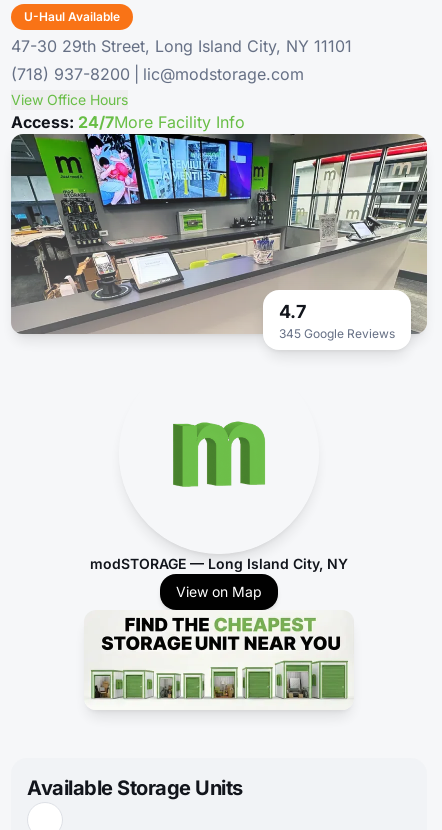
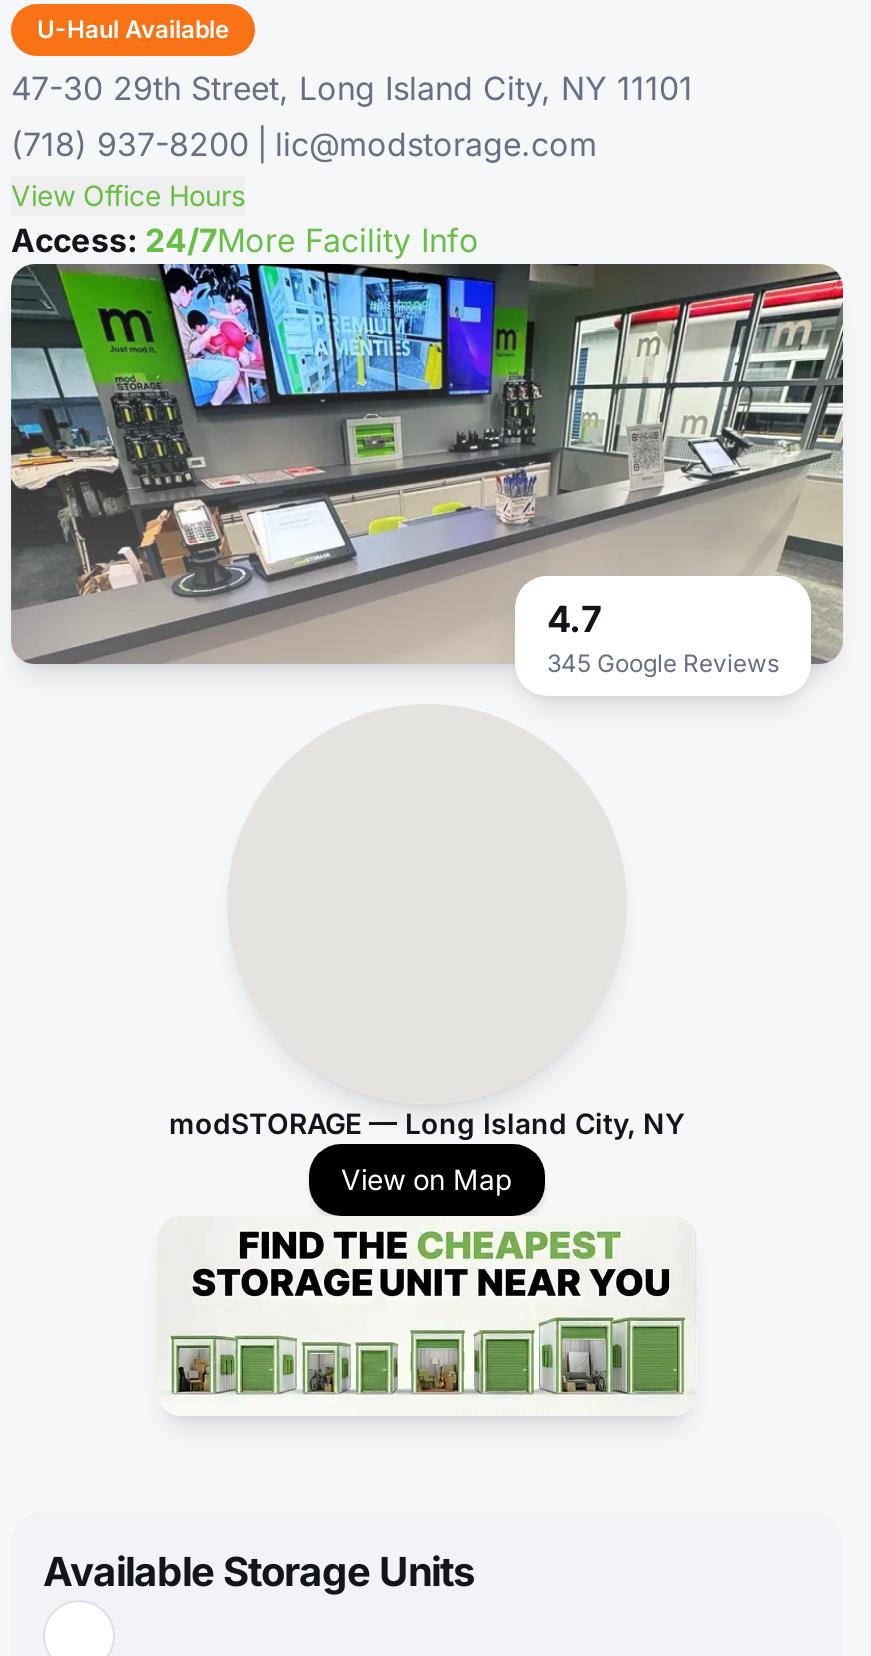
- [image]
